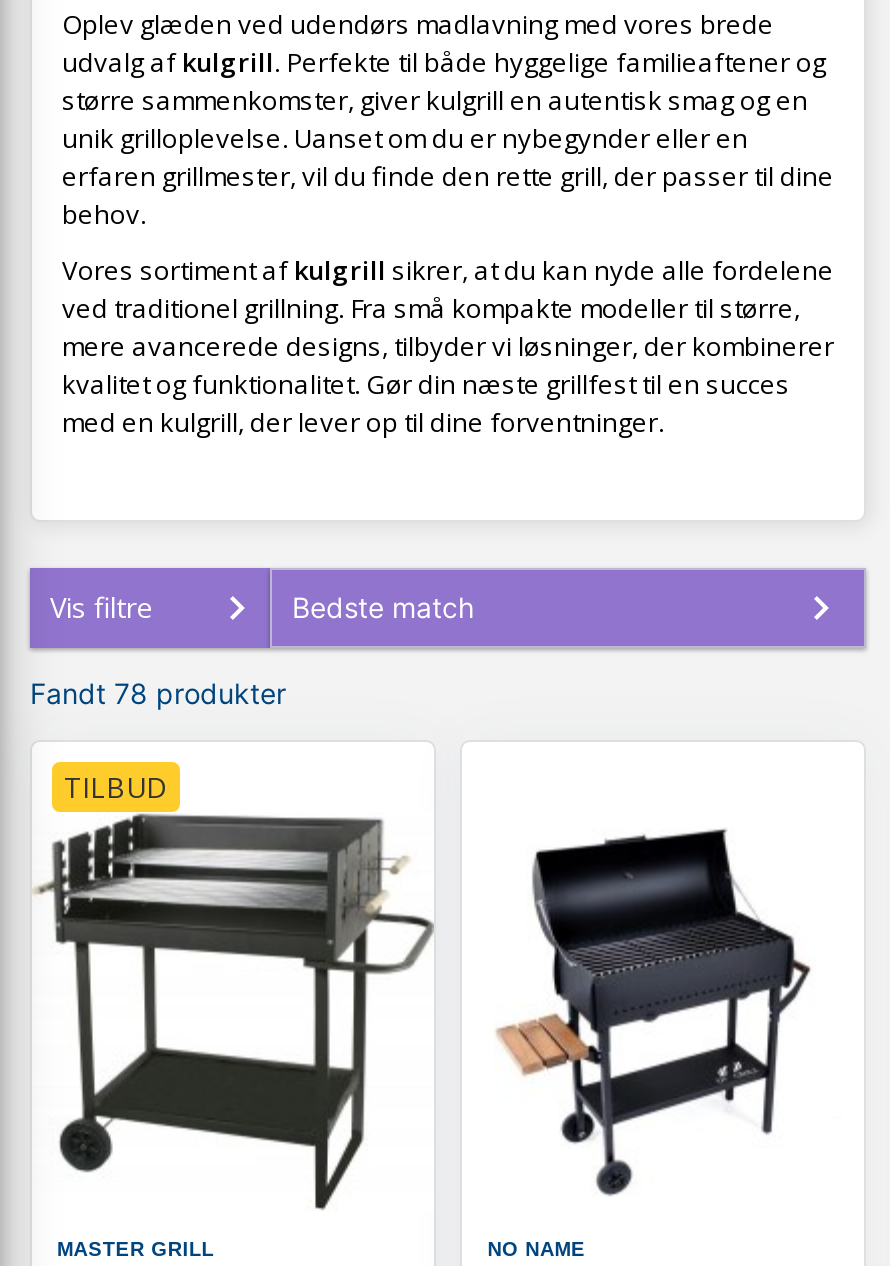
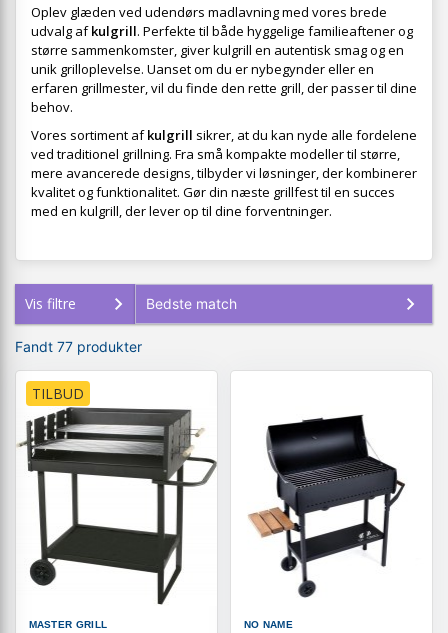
- Fandt 78 produkter
+ Fandt 77 produkter
